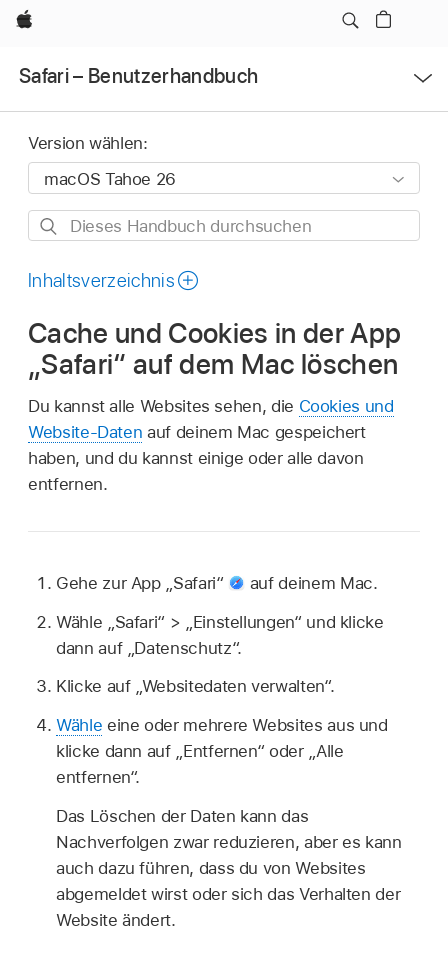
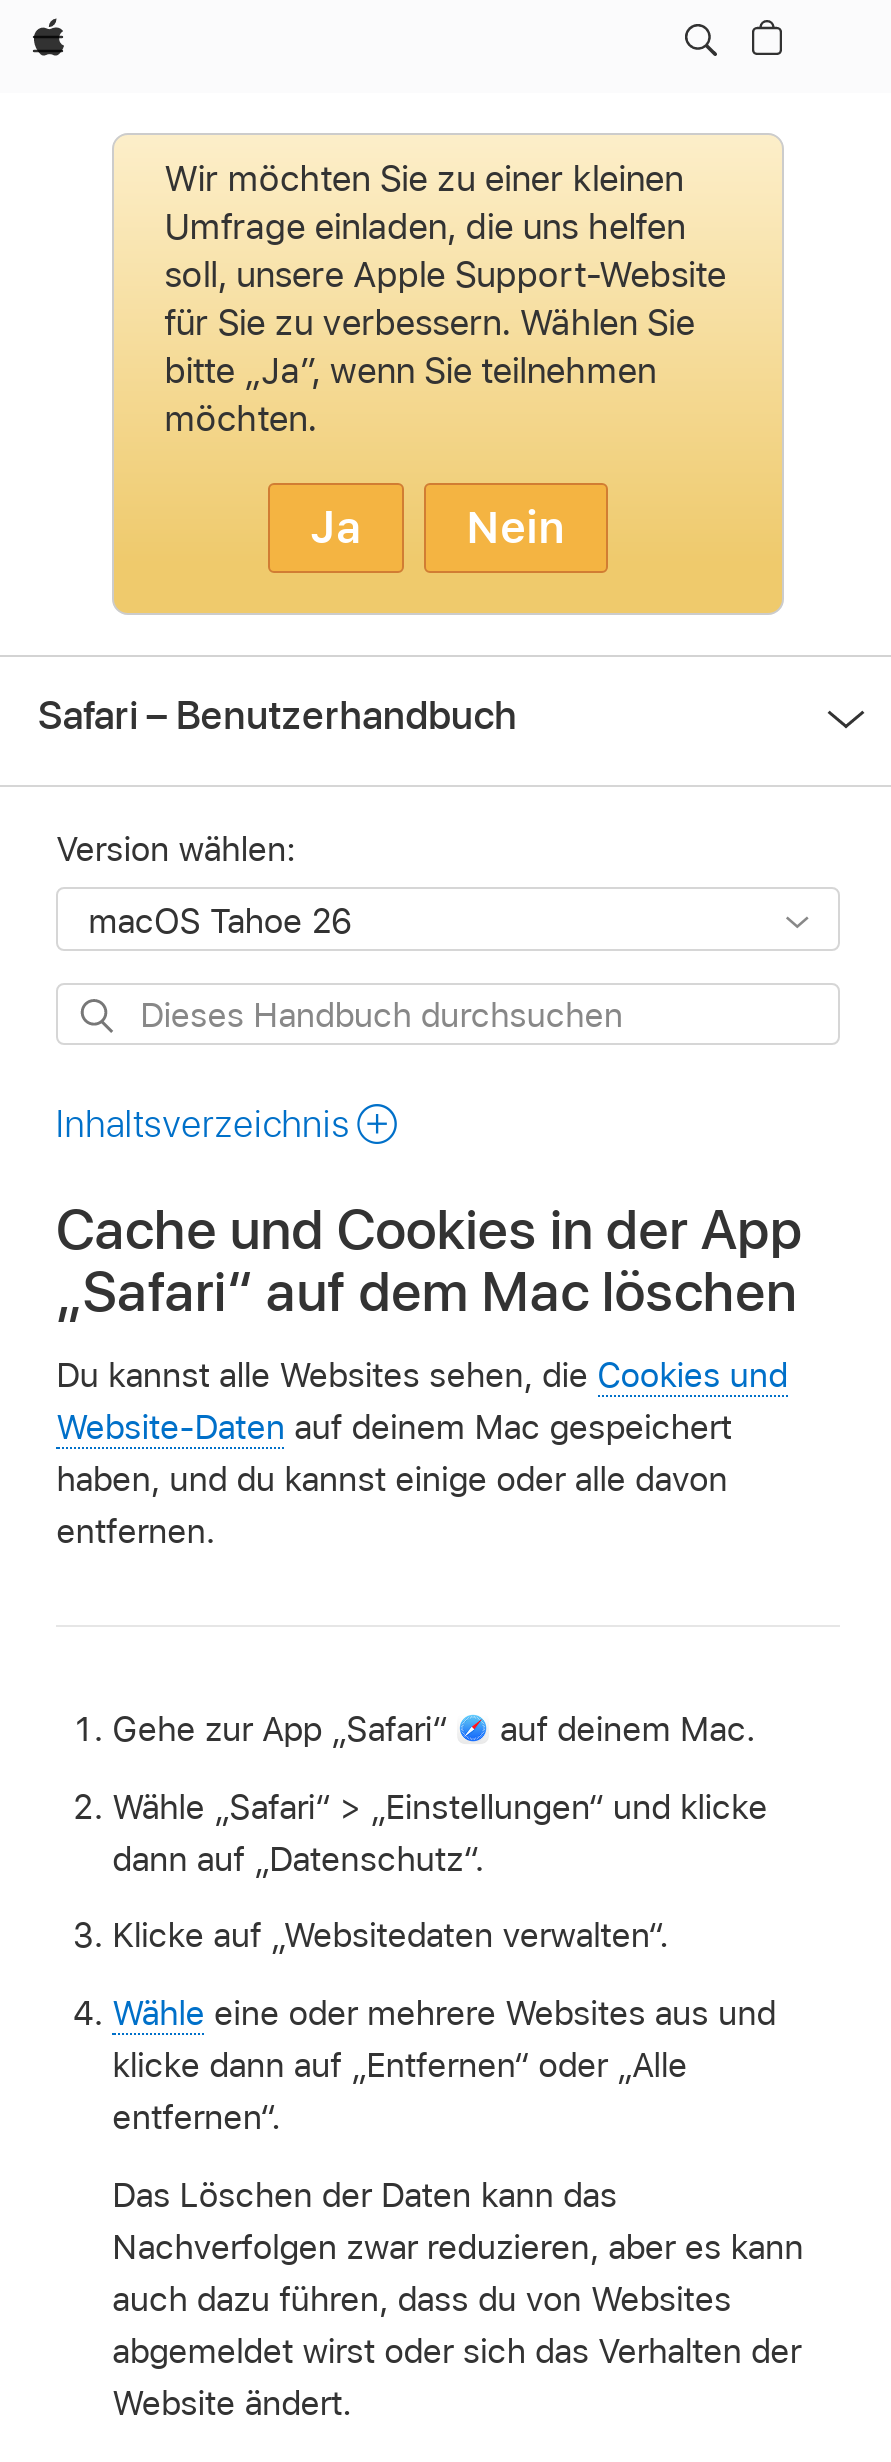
+ [image]
+ Wir möchten Sie zu einer kleinen
+ Umfrage einladen, die uns helfen
+ soll, unsere Apple Support-Website
+ für Sie zu verbessern. Wählen Sie
+ bitte „Ja”, wenn Sie teilnehmen
+ möchten.
+ Ja
+ Nein
